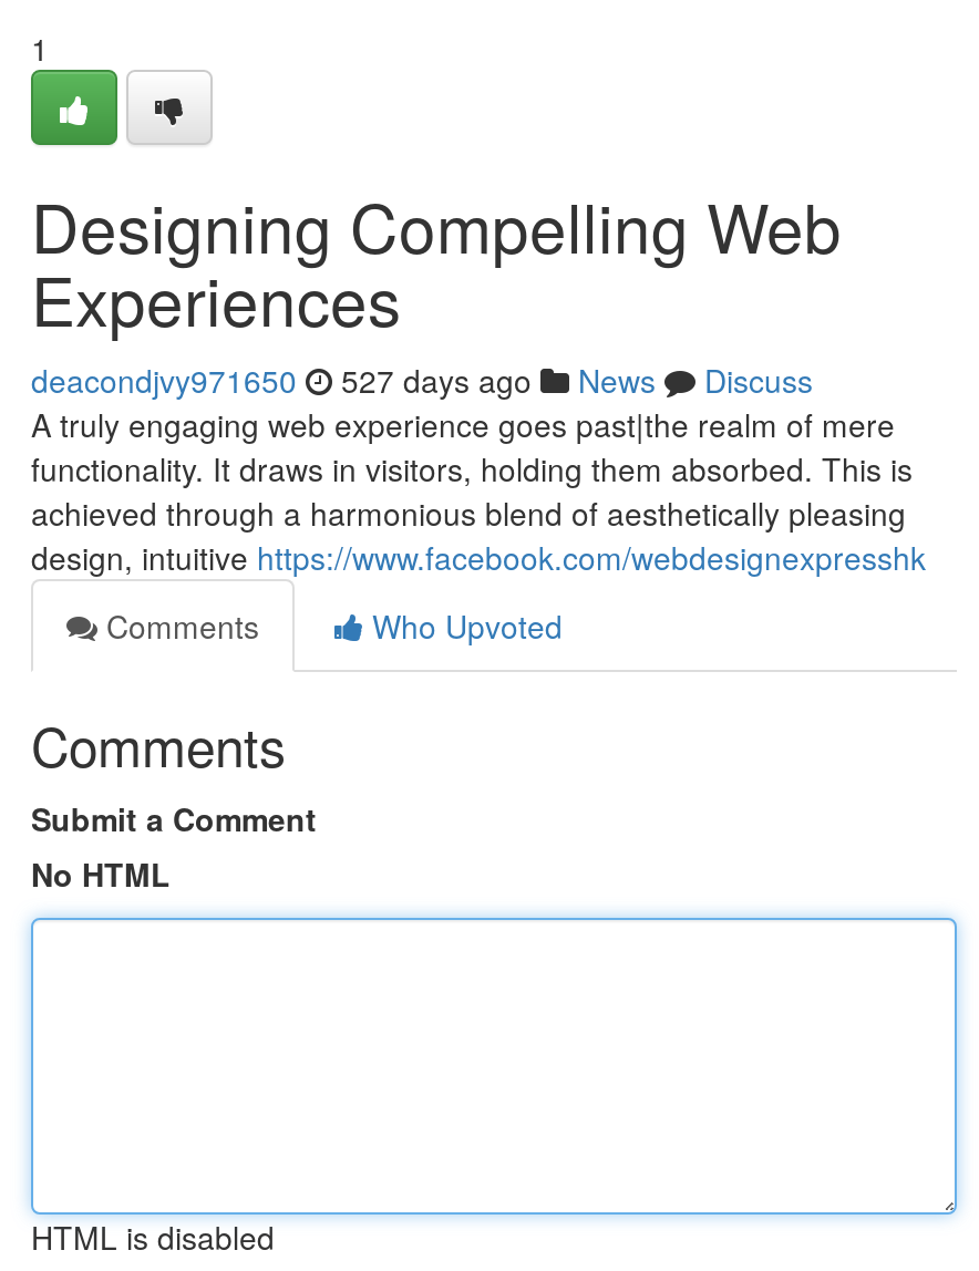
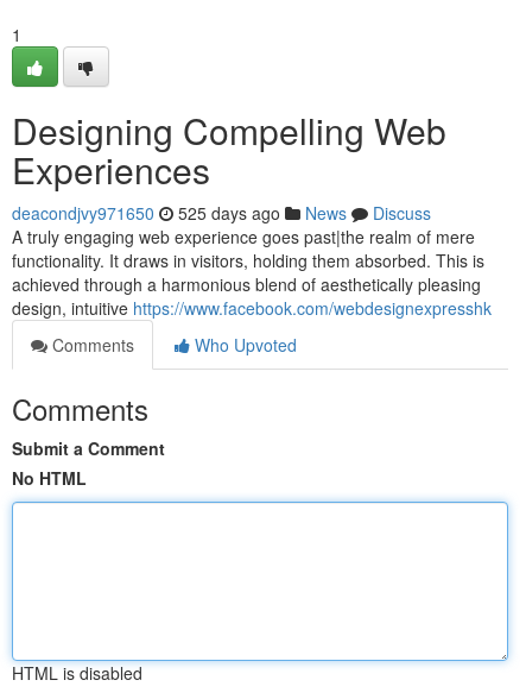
- deacondjvy971650 527 days ago News Discuss
+ deacondjvy971650 525 days ago News Discuss
